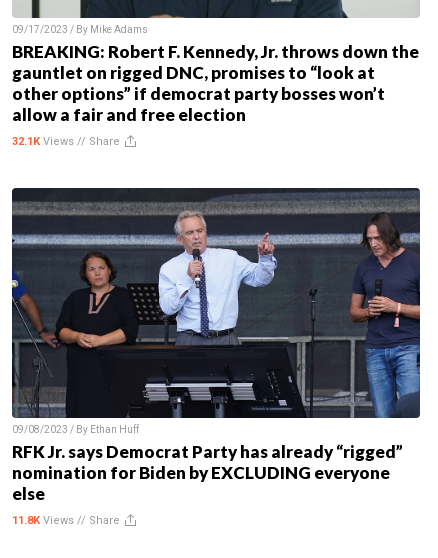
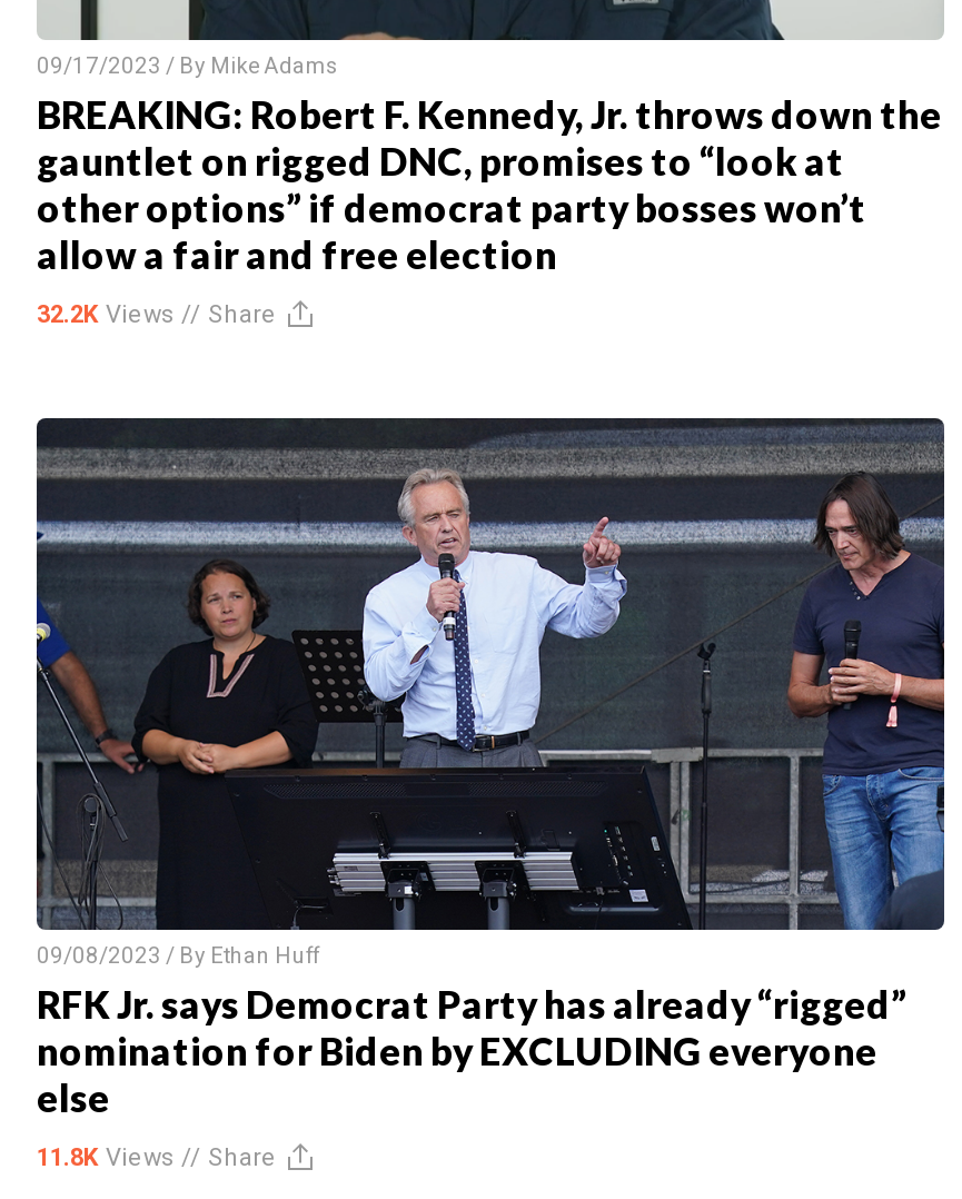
- 32.1K Views // Share
+ 32.2K Views // Share
